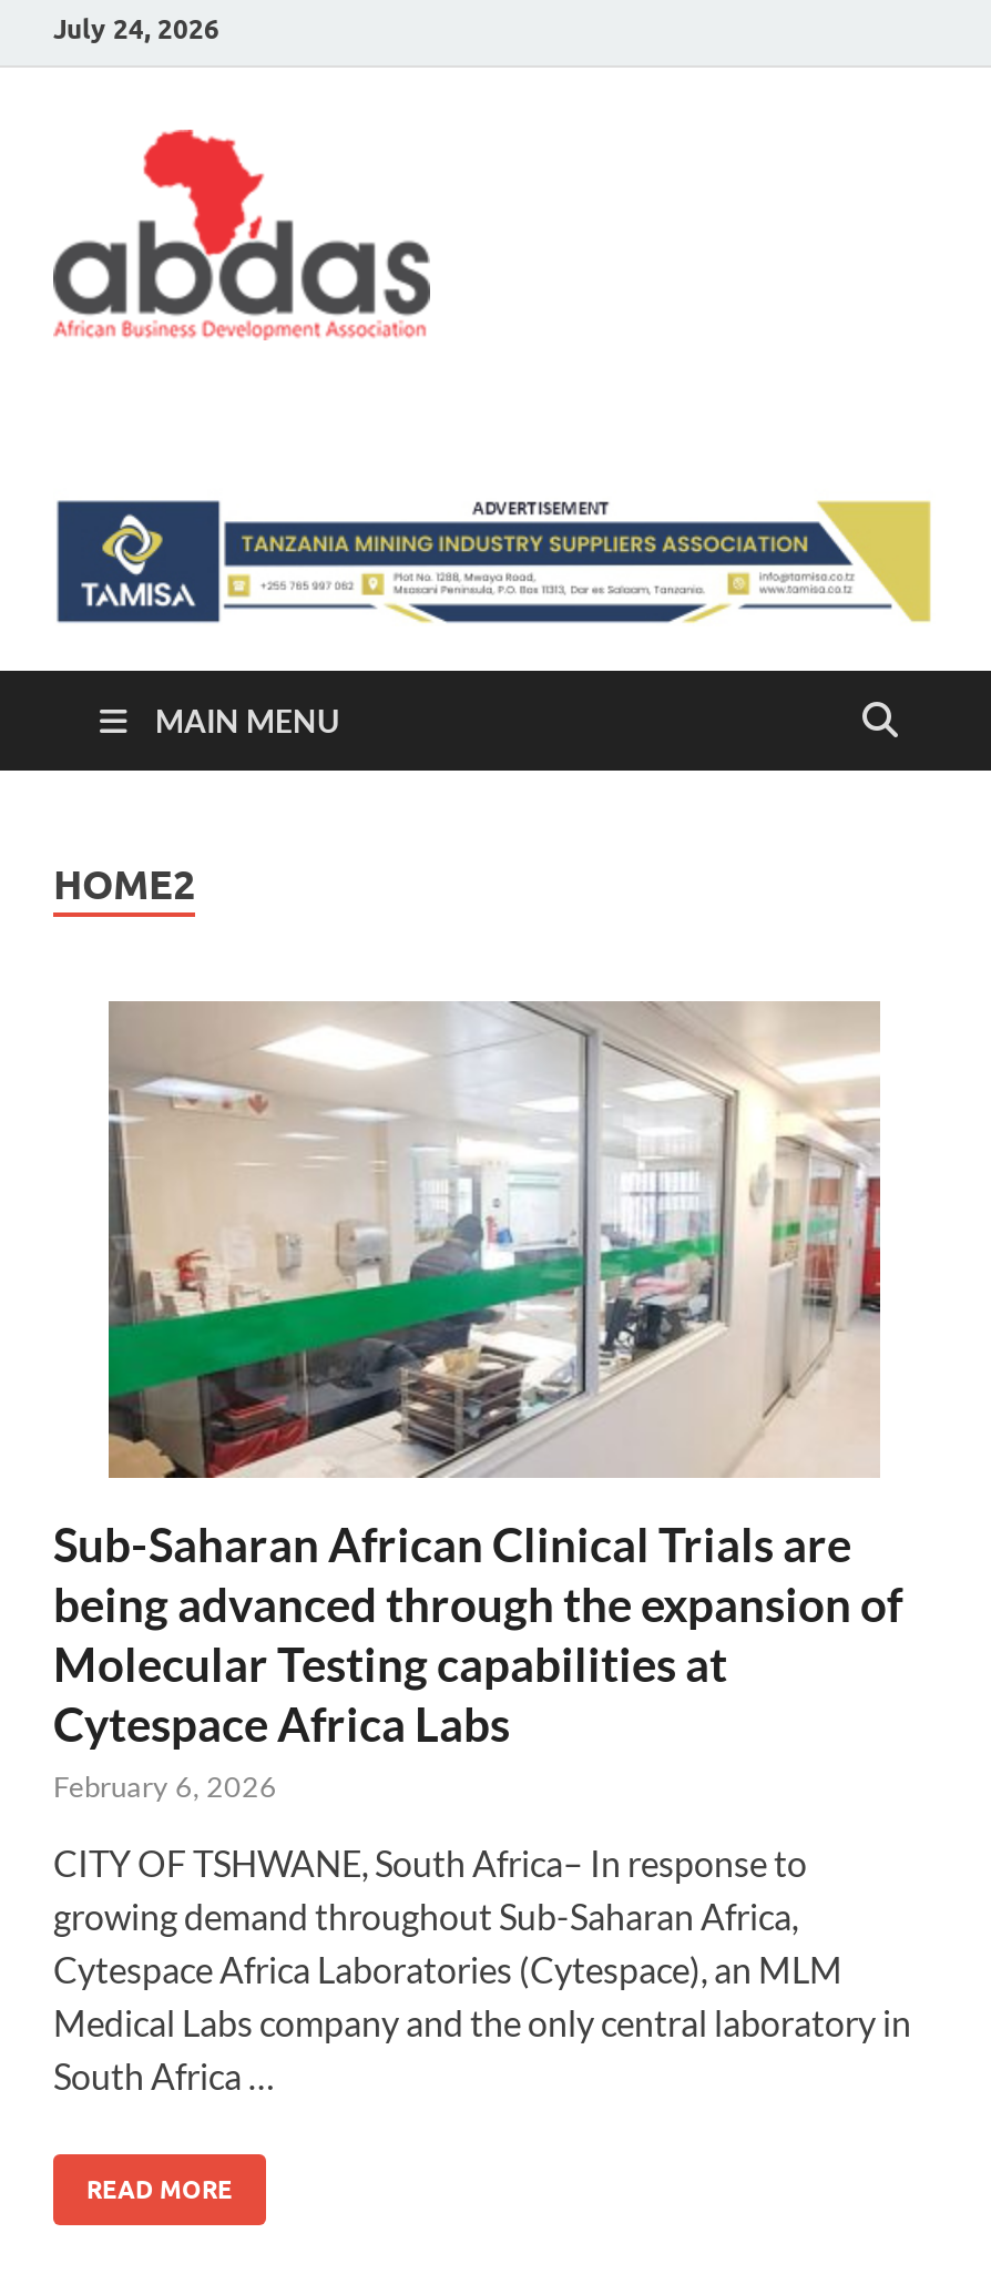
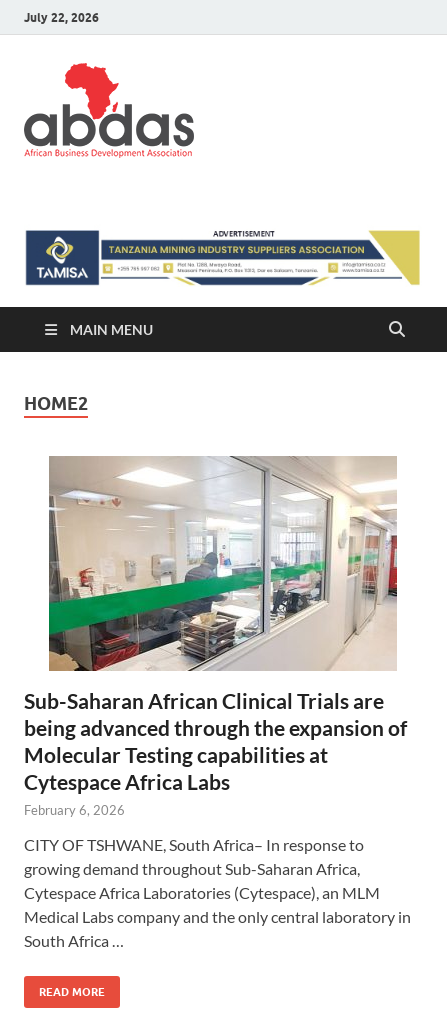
- July 24, 2026
+ July 22, 2026
